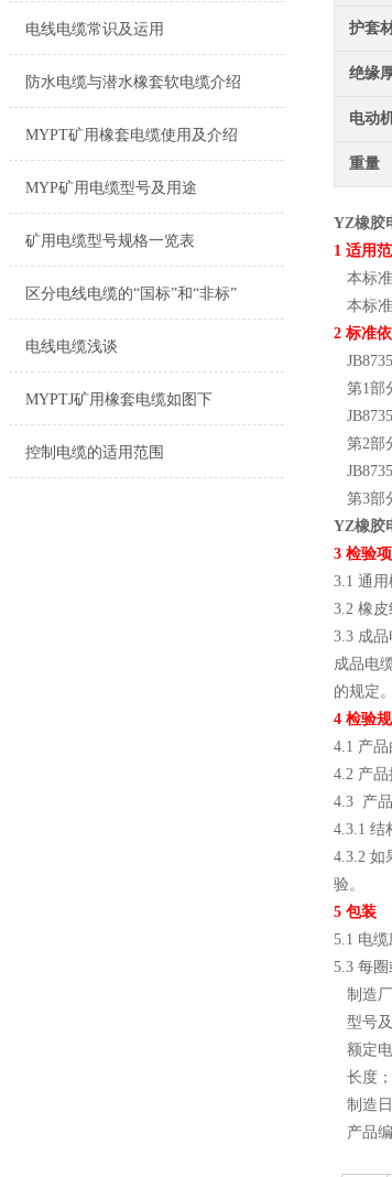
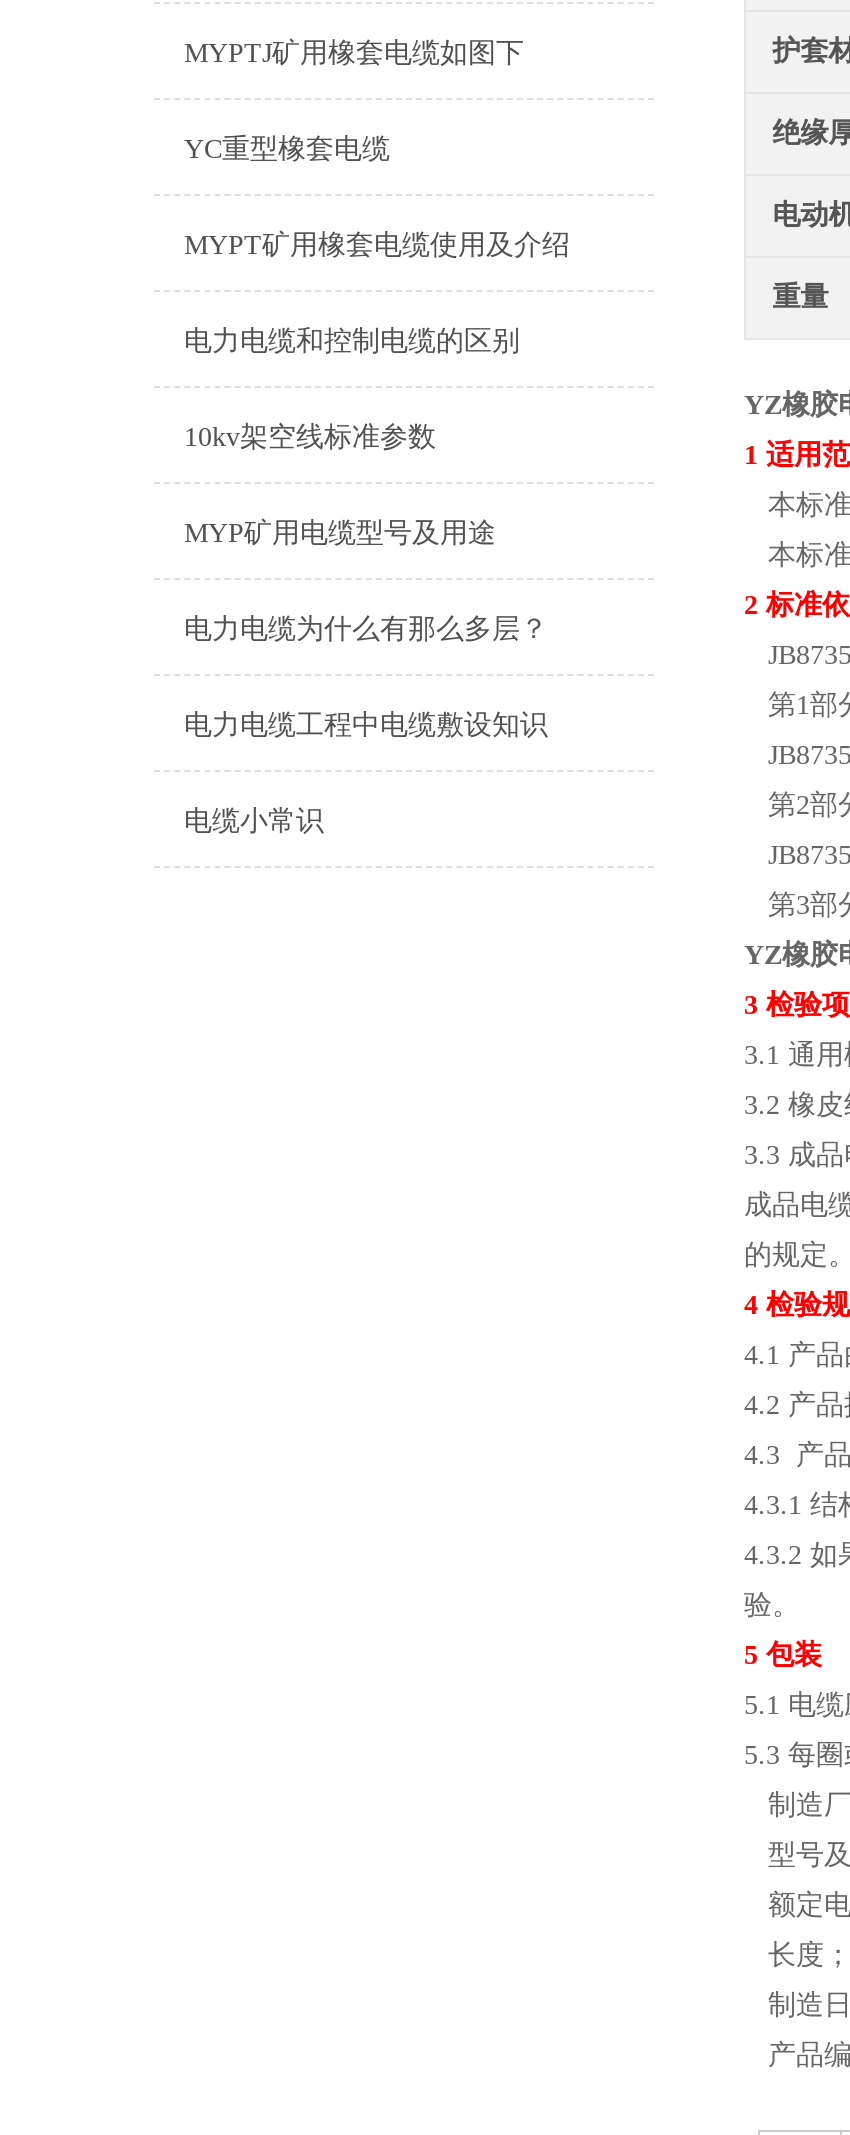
- 电线电缆常识及运用

- 防水电缆与潜水橡套软电缆介绍
+ YC重型橡套电缆

+ 电力电缆和控制电缆的区别
+ 10kv架空线标准参数

moved down: MYP矿用电缆型号及用途

- 矿用电缆型号规格一览表
- 区分电线电缆的“国标”和“非标”
- 电线电缆浅谈
- 控制电缆的适用范围
+ 电力电缆为什么有那么多层？
+ 电力电缆工程中电缆敷设知识
+ 电缆小常识

moved up: MYPTJ矿用橡套电缆如图下
